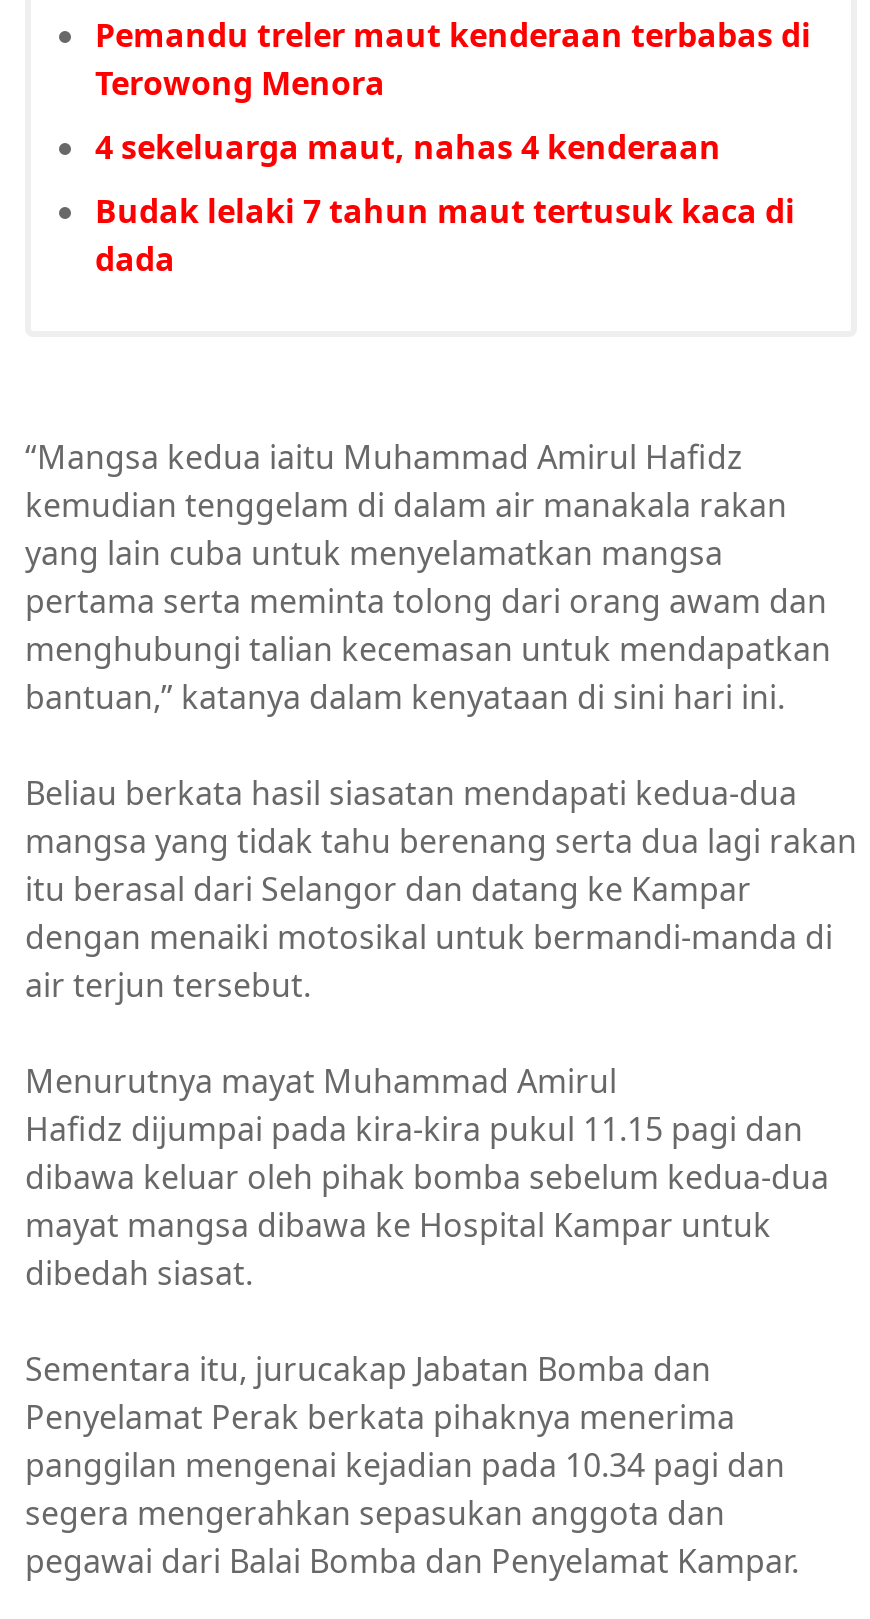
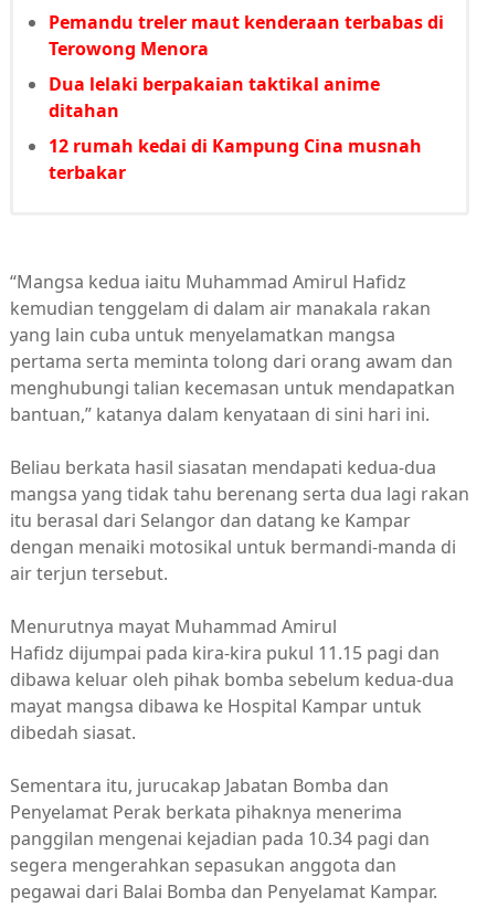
- 4 sekeluarga maut, nahas 4 kenderaan
+ Dua lelaki berpakaian taktikal anime
+ ditahan

- Budak lelaki 7 tahun maut tertusuk kaca di
- dada
+ 12 rumah kedai di Kampung Cina musnah
+ terbakar
